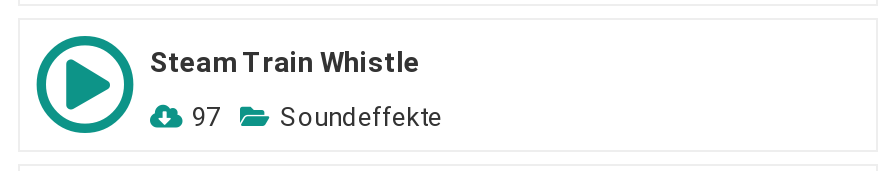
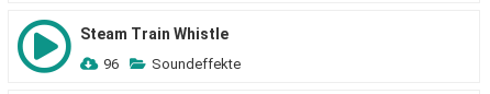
- 97 Soundeffekte
+ 96 Soundeffekte
